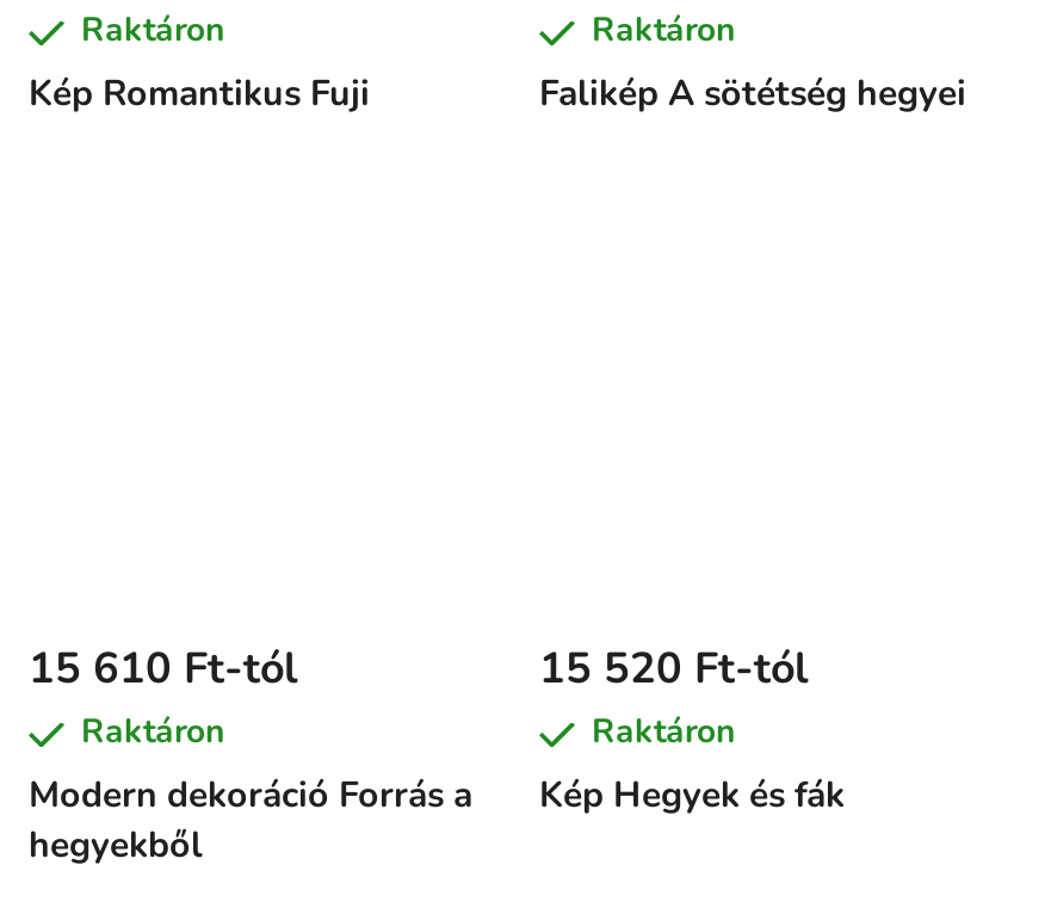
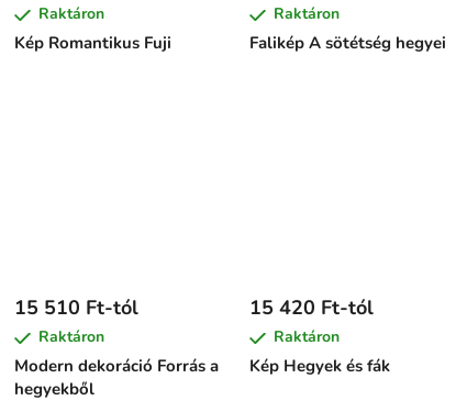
- 15 610 Ft-tól
+ 15 510 Ft-tól

- 15 520 Ft-tól
+ 15 420 Ft-tól
